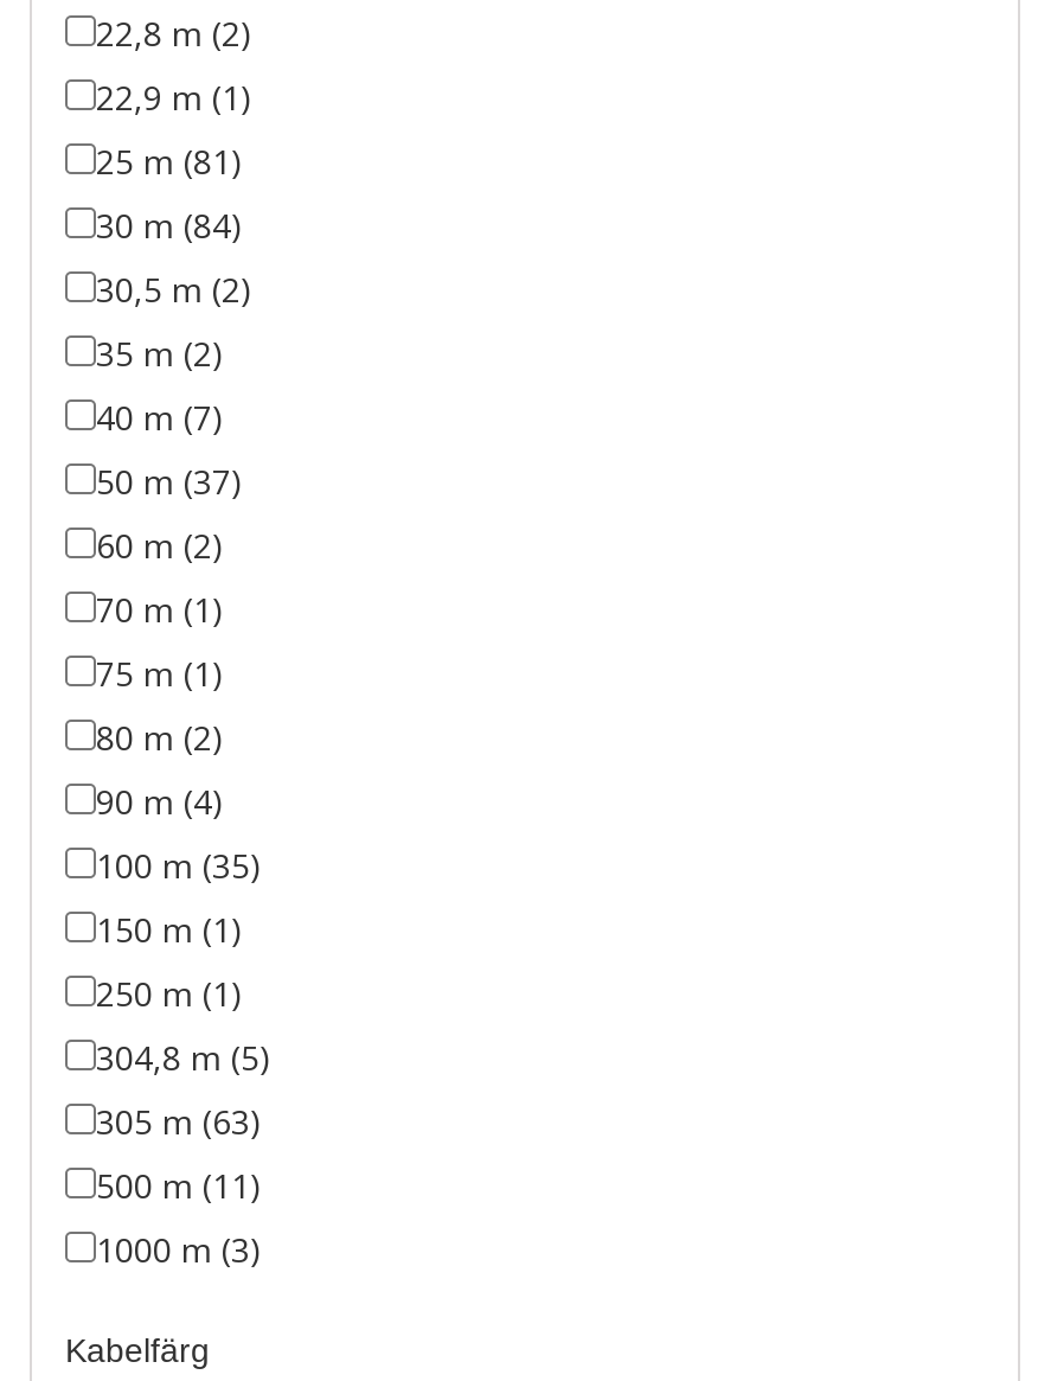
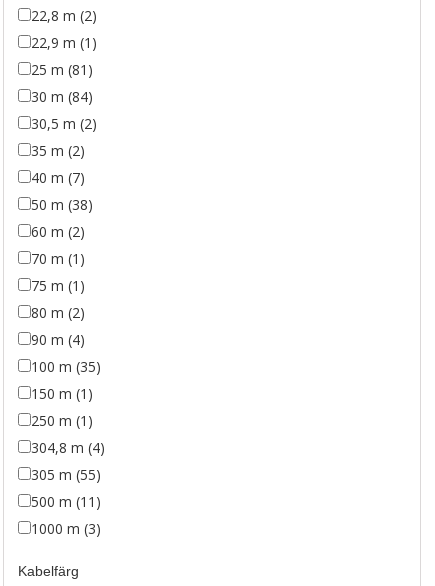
- 50 m (37)
+ 50 m (38)

- 304,8 m (5)
+ 304,8 m (4)

- 305 m (63)
+ 305 m (55)
